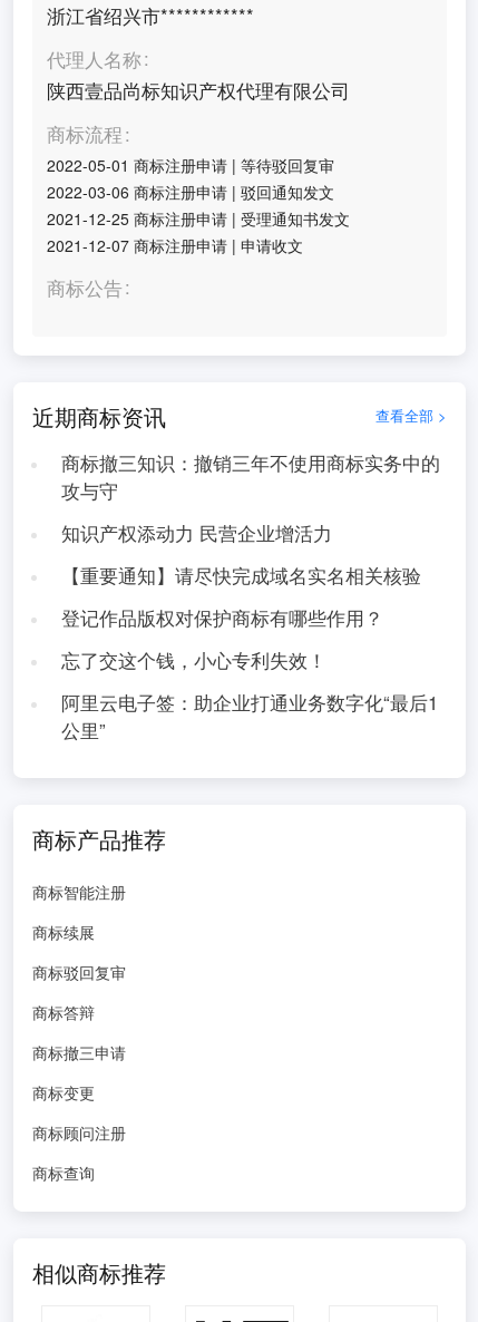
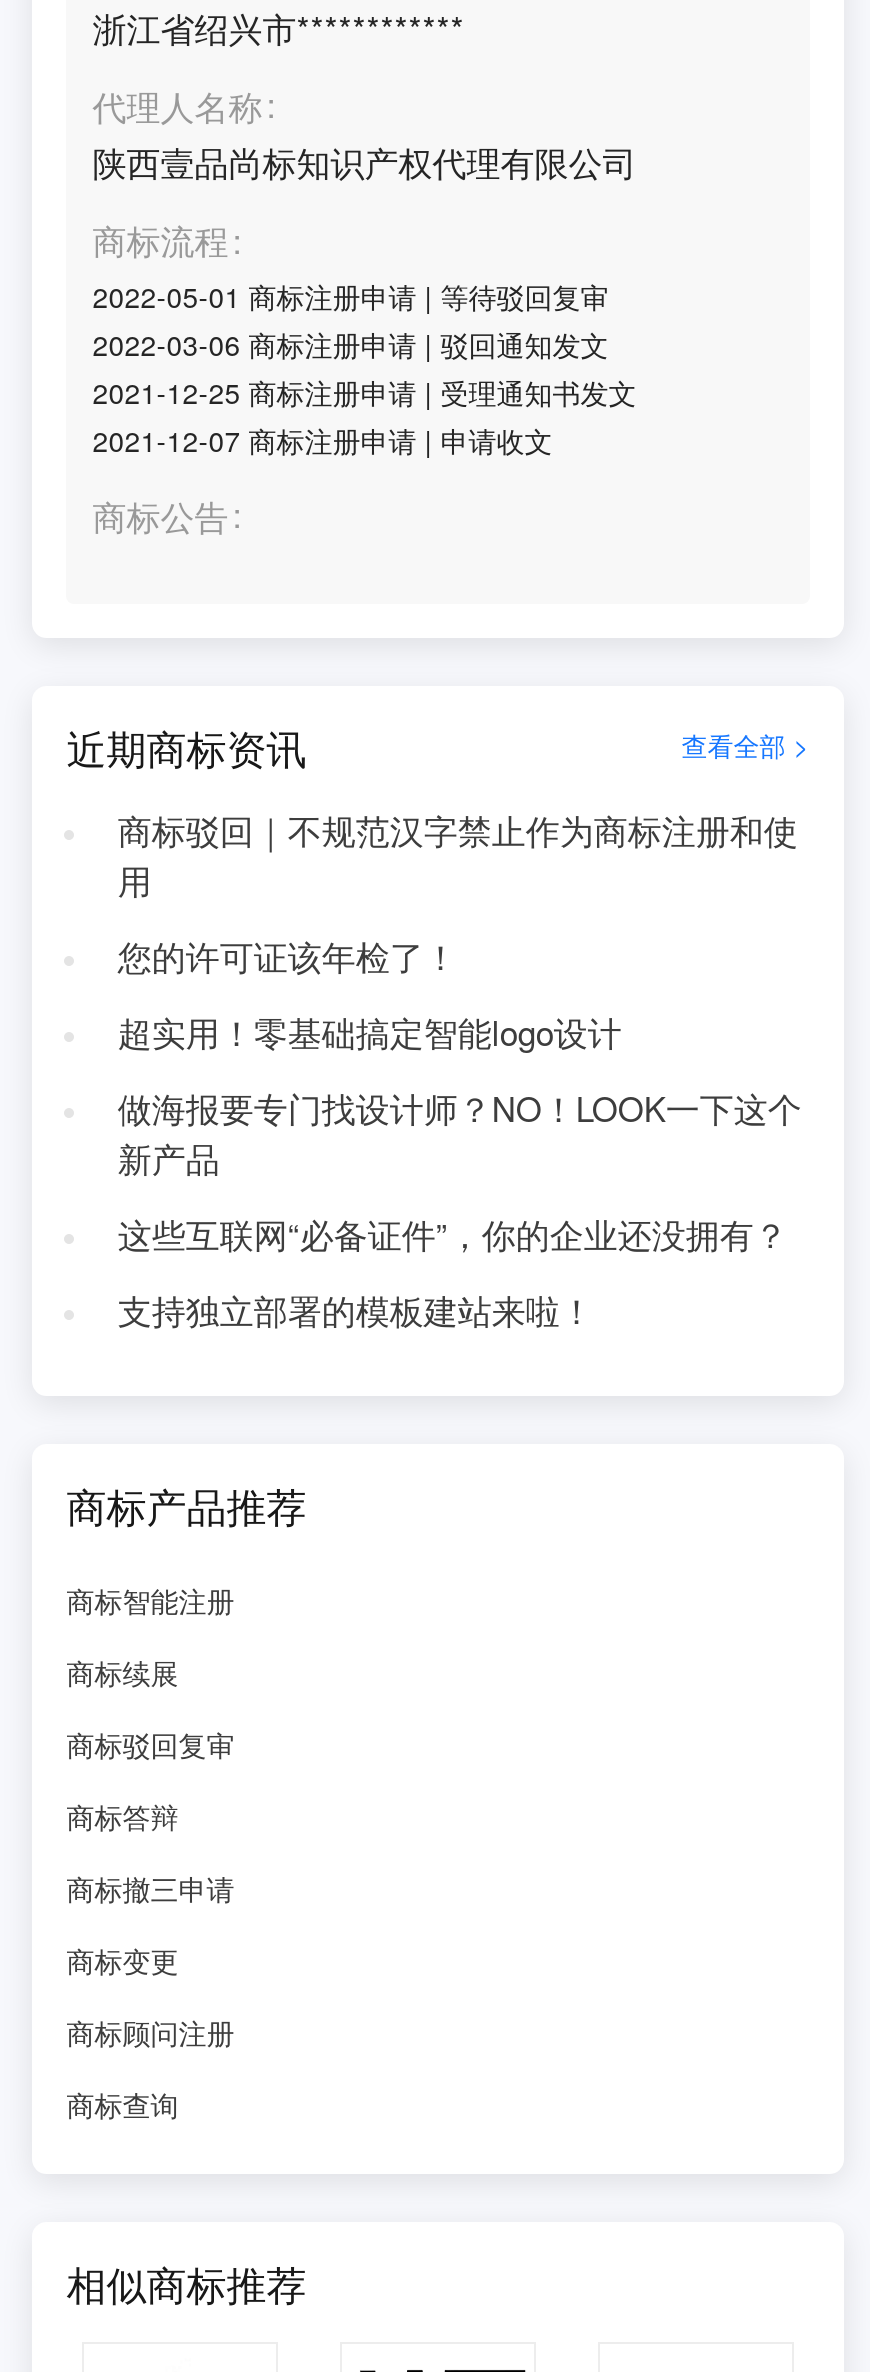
- 商标撤三知识：撤销三年不使用商标实务中的
- 攻与守
+ 商标驳回｜不规范汉字禁止作为商标注册和使
+ 用

- 知识产权添动力 民营企业增活力
+ 您的许可证该年检了！

- 【重要通知】请尽快完成域名实名相关核验
+ 超实用！零基础搞定智能logo设计

- 登记作品版权对保护商标有哪些作用？
+ 做海报要专门找设计师？NO！LOOK一下这个
+ 新产品

- 忘了交这个钱，小心专利失效！
+ 这些互联网“必备证件”，你的企业还没拥有？

- 阿里云电子签：助企业打通业务数字化“最后1
- 公里”
+ 支持独立部署的模板建站来啦！
